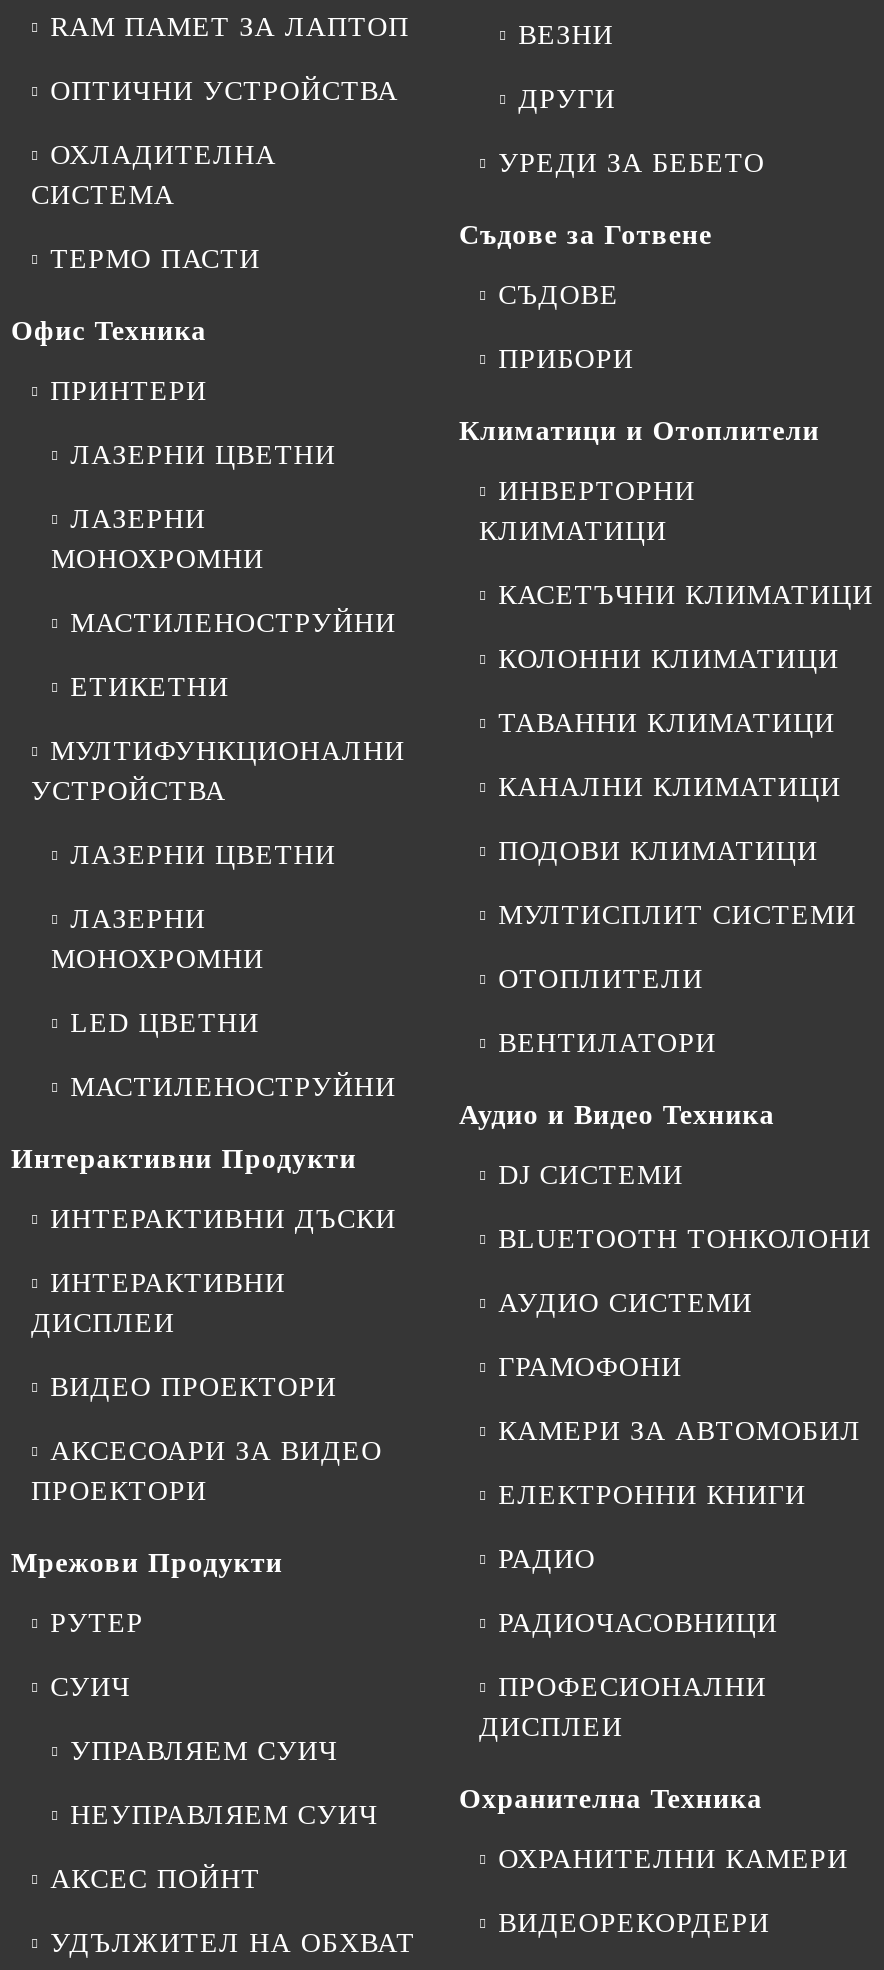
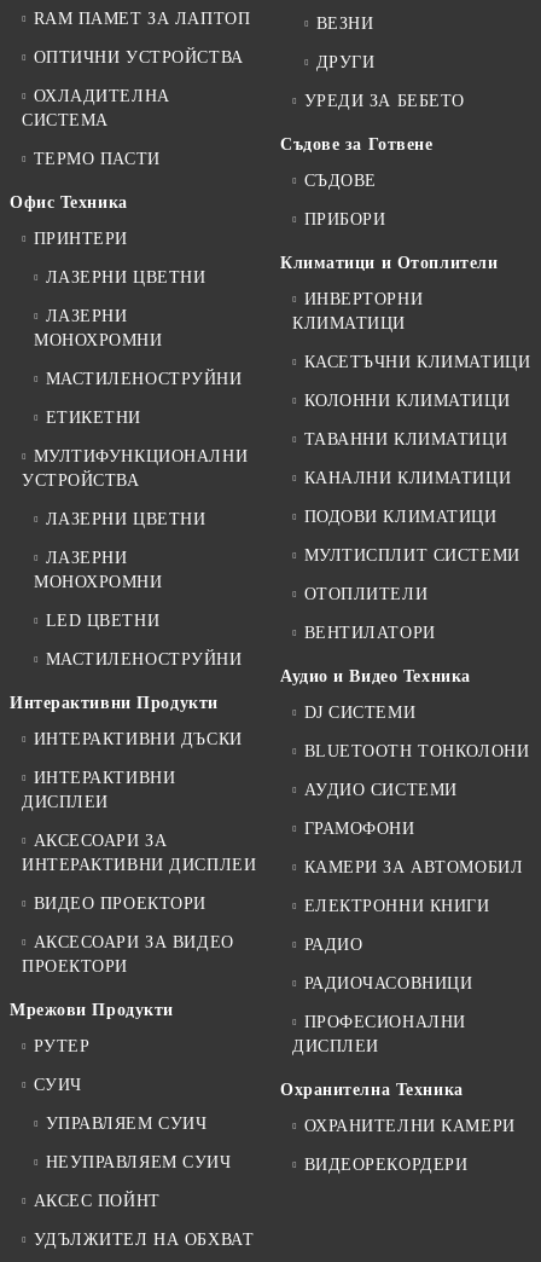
+ АКСЕСОАРИ ЗА
+ ИНТЕРАКТИВНИ ДИСПЛЕИ
